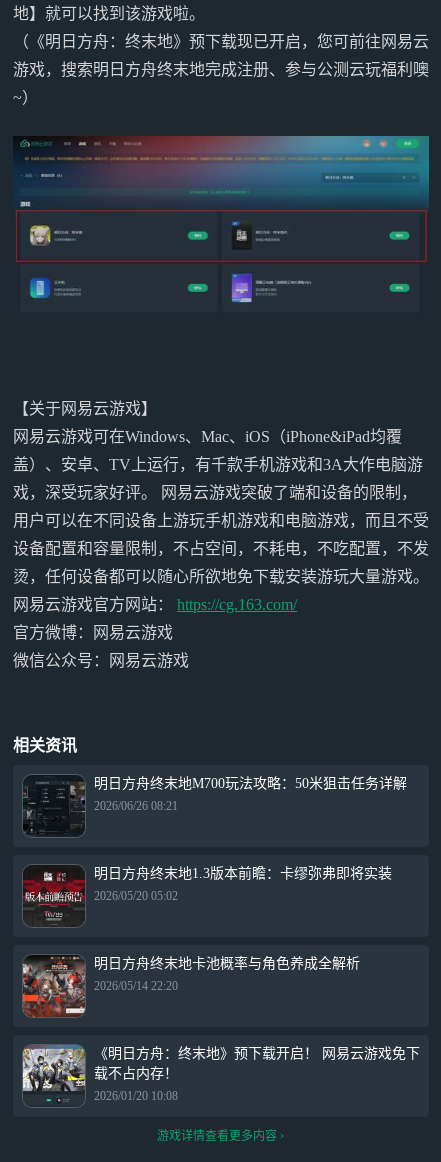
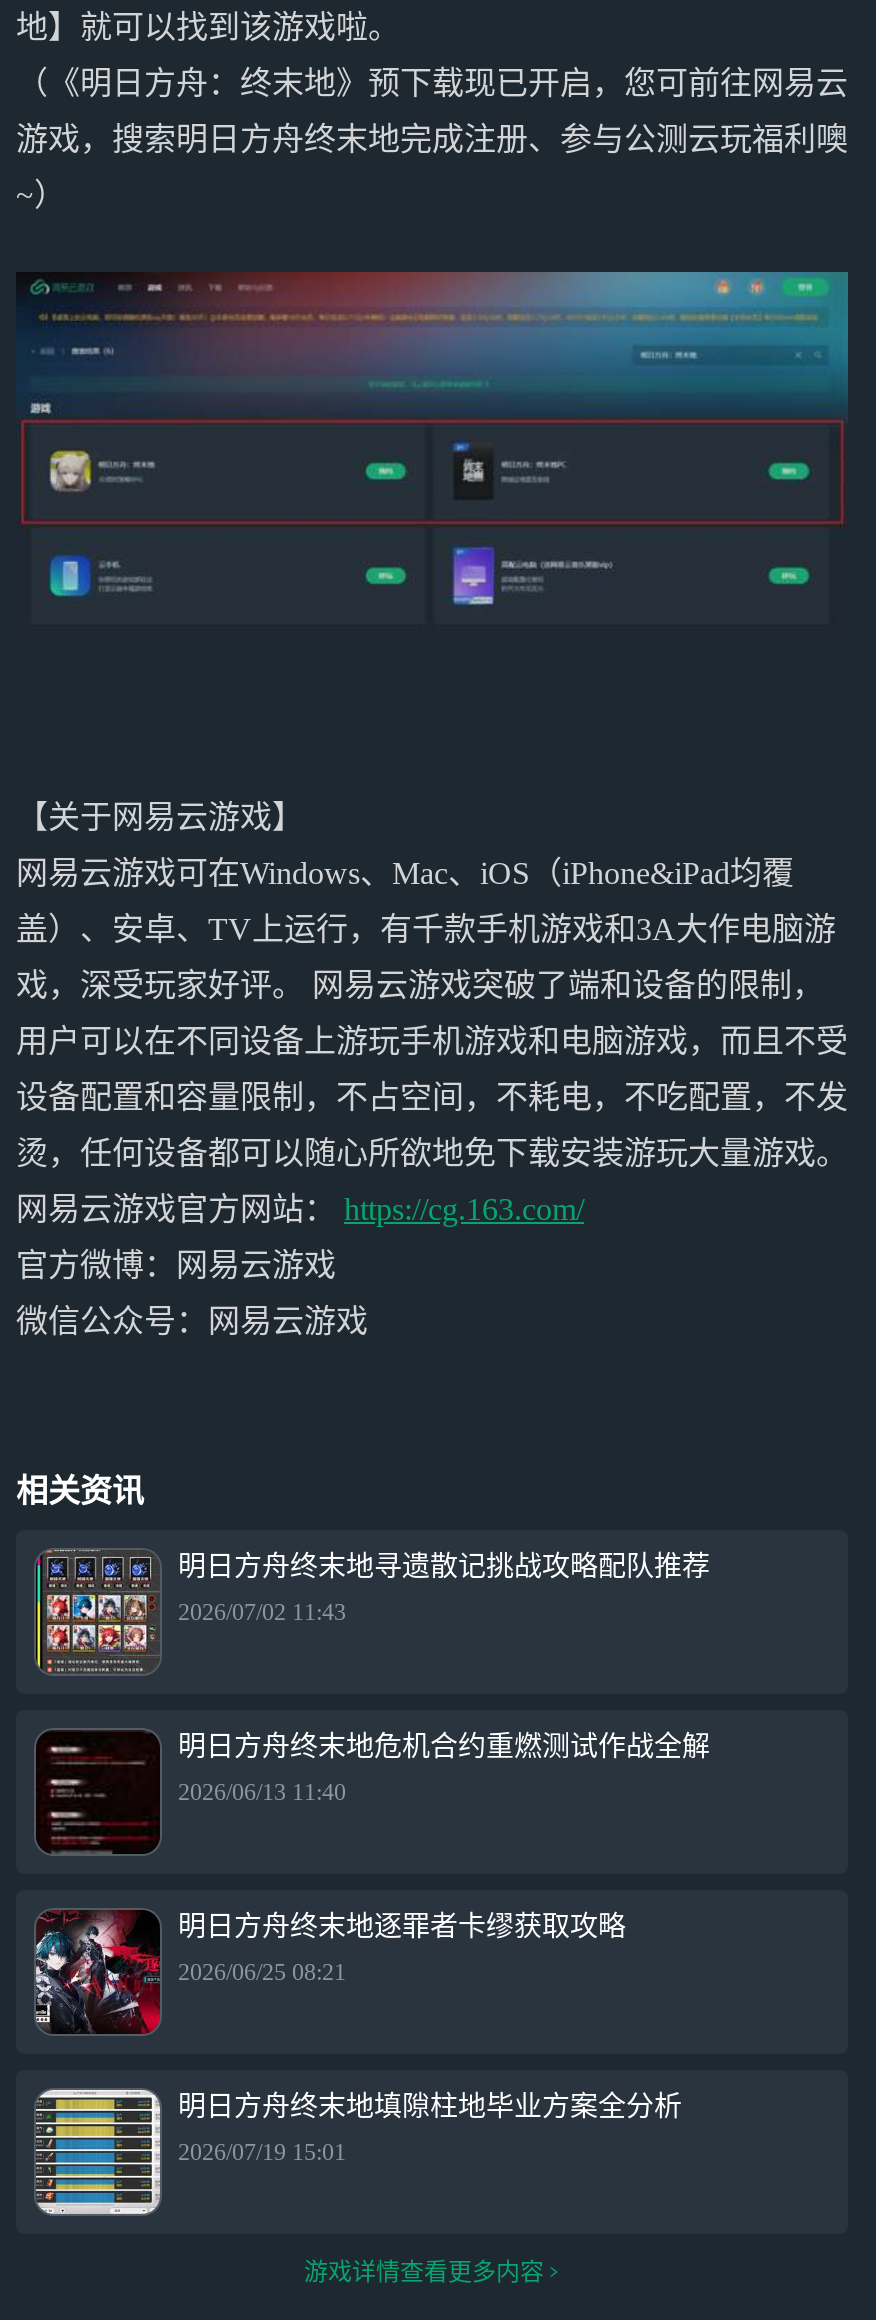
- [image]
- 明日方舟终末地M700玩法攻略：50米狙击任务详解
+ [image]
+ 明日方舟终末地寻遗散记挑战攻略配队推荐

- 2026/06/26 08:21
+ 2026/07/02 11:43

- [image]
- 明日方舟终末地1.3版本前瞻：卡缪弥弗即将实装
+ [image]
+ 明日方舟终末地危机合约重燃测试作战全解

- 2026/05/20 05:02
+ 2026/06/13 11:40

- [image]
- 明日方舟终末地卡池概率与角色养成全解析
+ [image]
+ 明日方舟终末地逐罪者卡缪获取攻略

- 2026/05/14 22:20
+ 2026/06/25 08:21

- [image]
- 《明日方舟：终末地》预下载开启！ 网易云游戏免下
- 载不占内存！
+ [image]
+ 明日方舟终末地填隙柱地毕业方案全分析

- 2026/01/20 10:08
+ 2026/07/19 15:01
